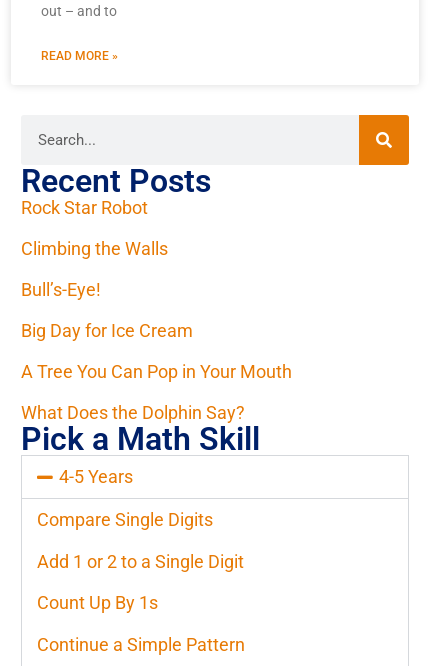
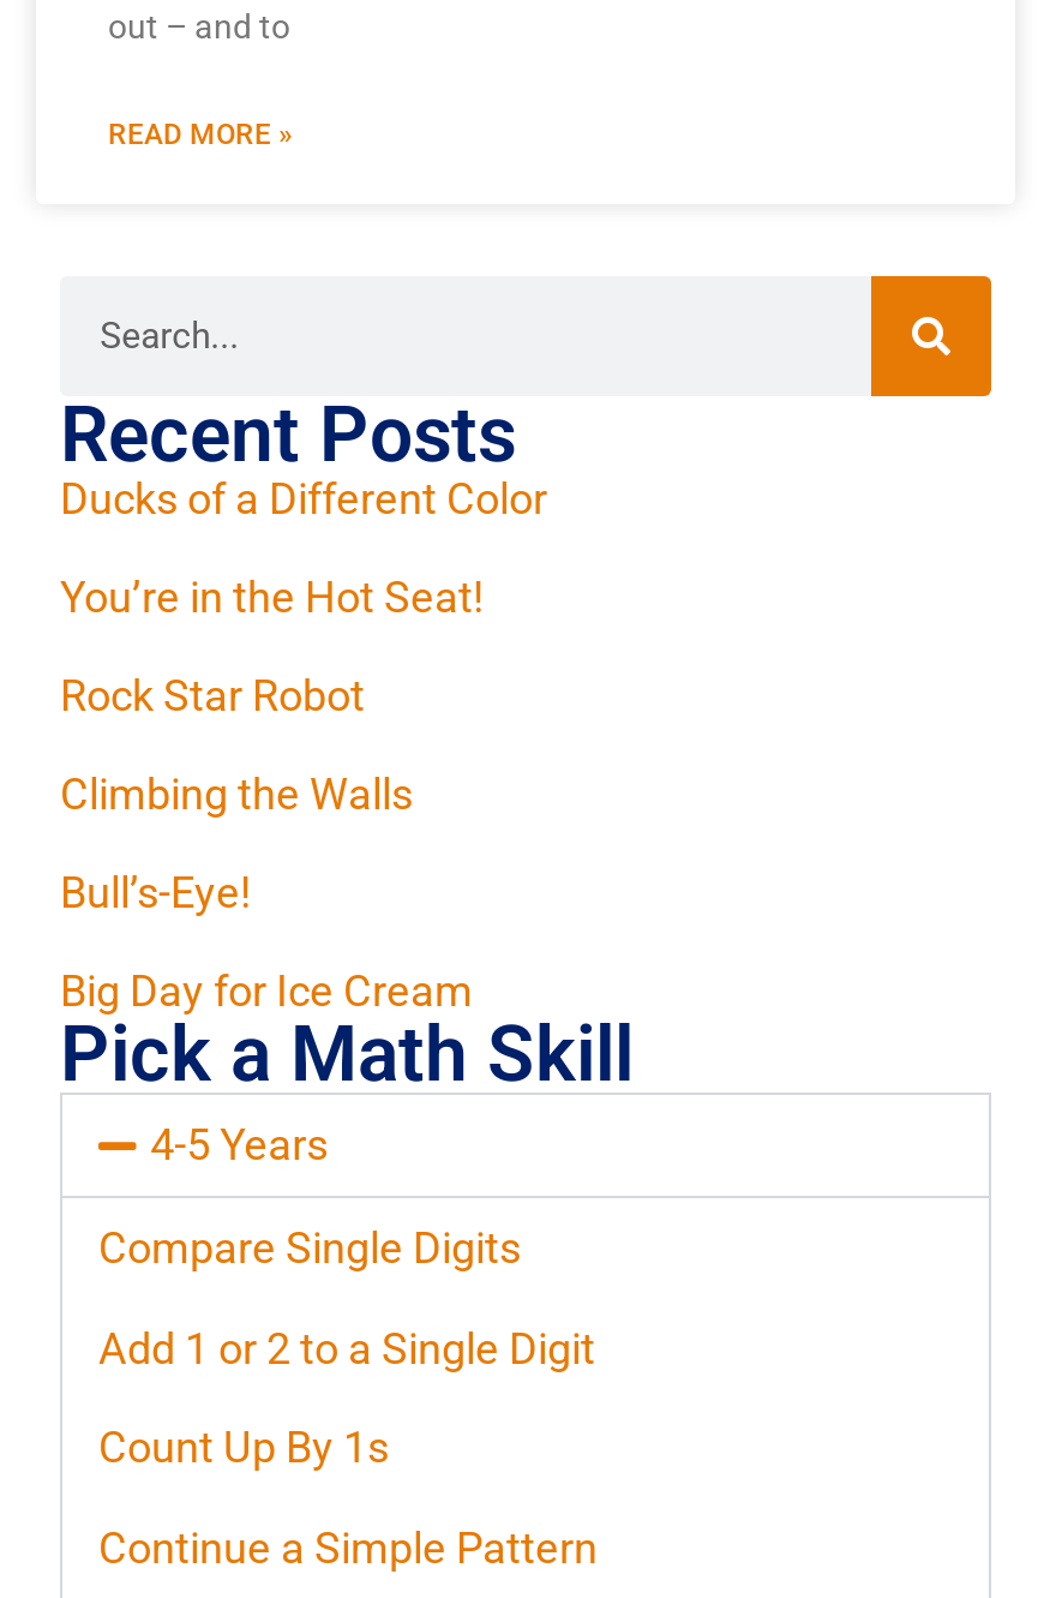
+ Ducks of a Different Color
+ You’re in the Hot Seat!

moved down: Rock Star Robot | Climbing the Walls | Bull’s-Eye! | Big Day for Ice Cream

- A Tree You Can Pop in Your Mouth
- What Does the Dolphin Say?
